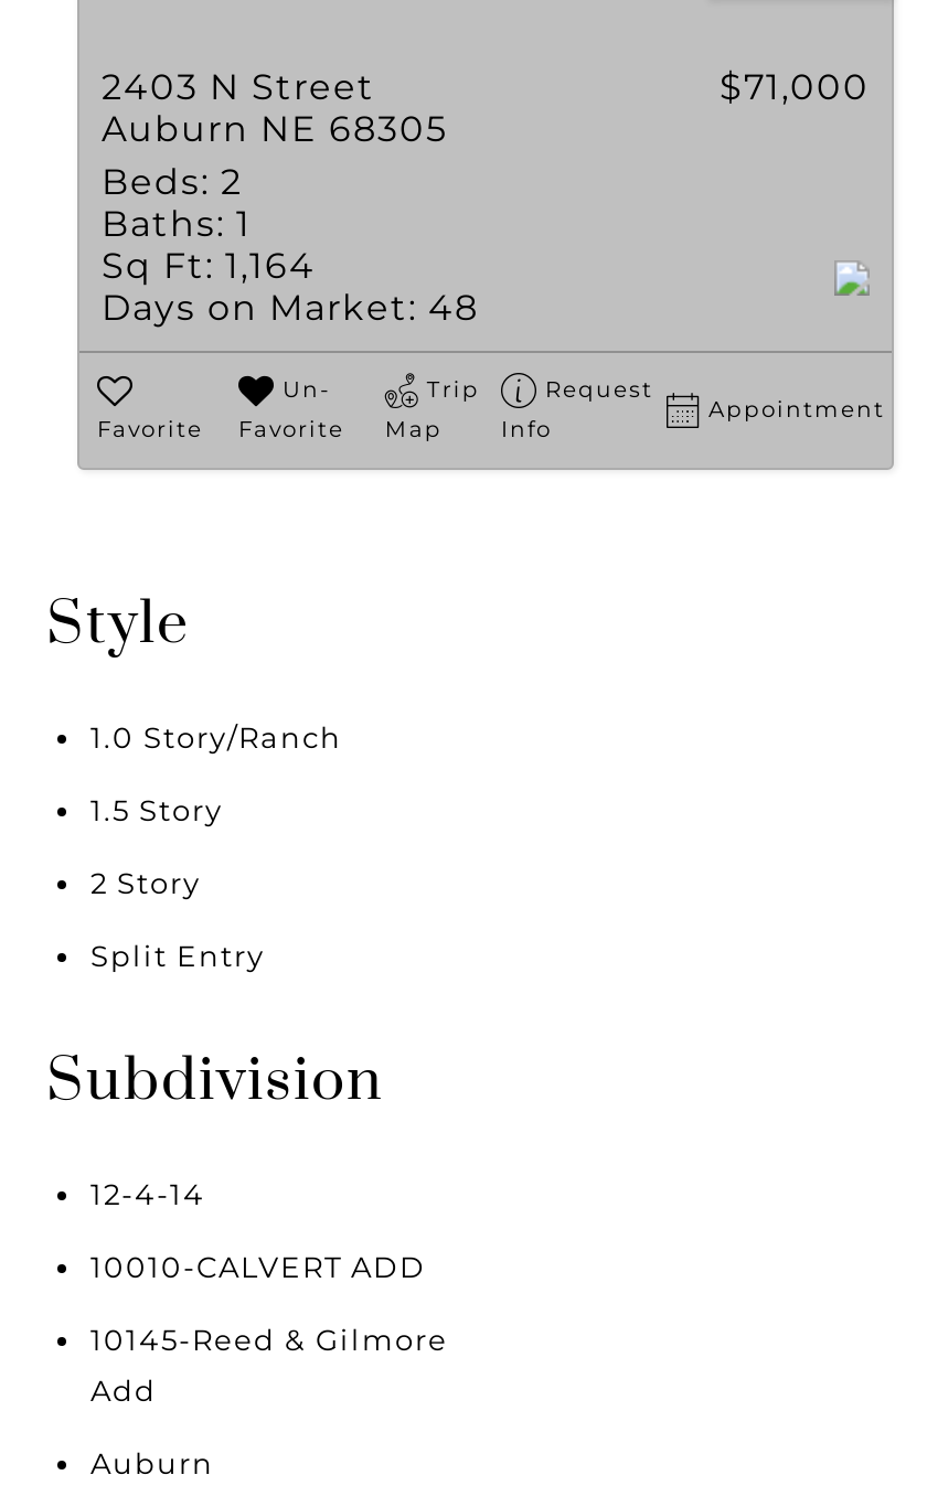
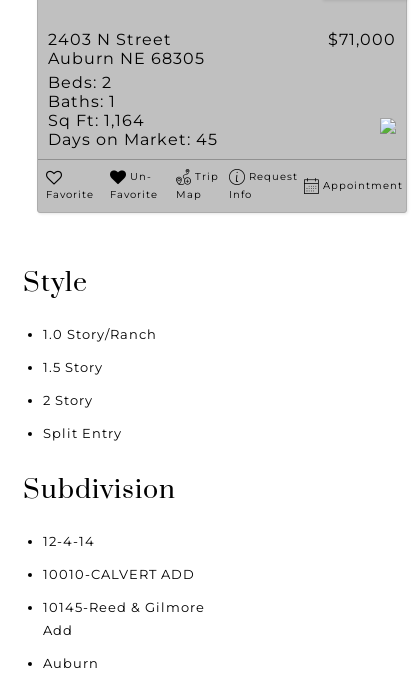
- Days on Market: 48
+ Days on Market: 45
